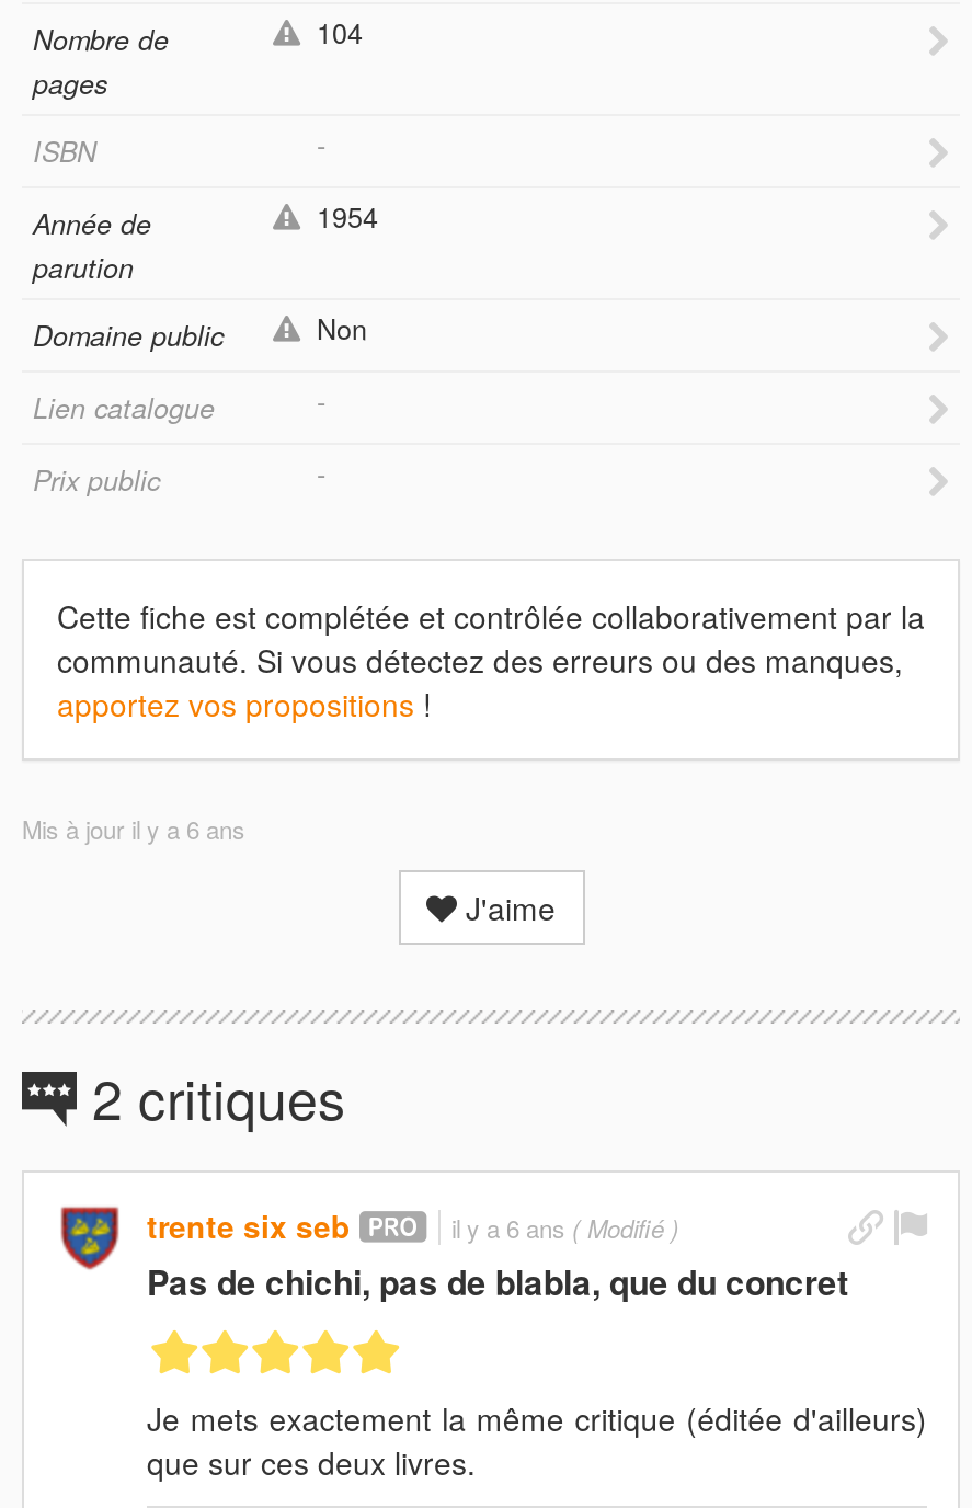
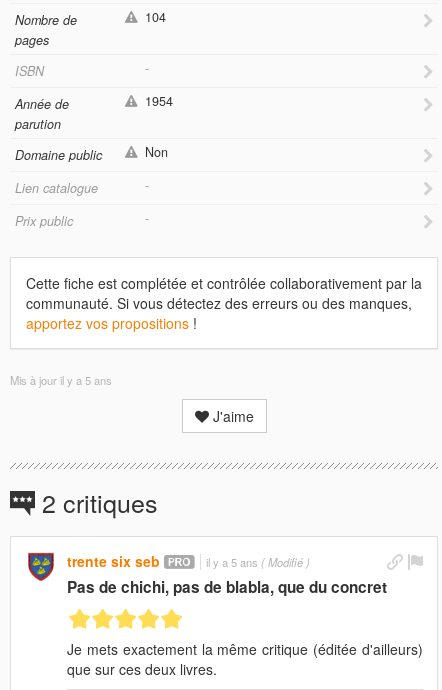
- Mis à jour il y a 6 ans
+ Mis à jour il y a 5 ans

- il y a 6 ans ( Modifié )
+ il y a 5 ans ( Modifié )
